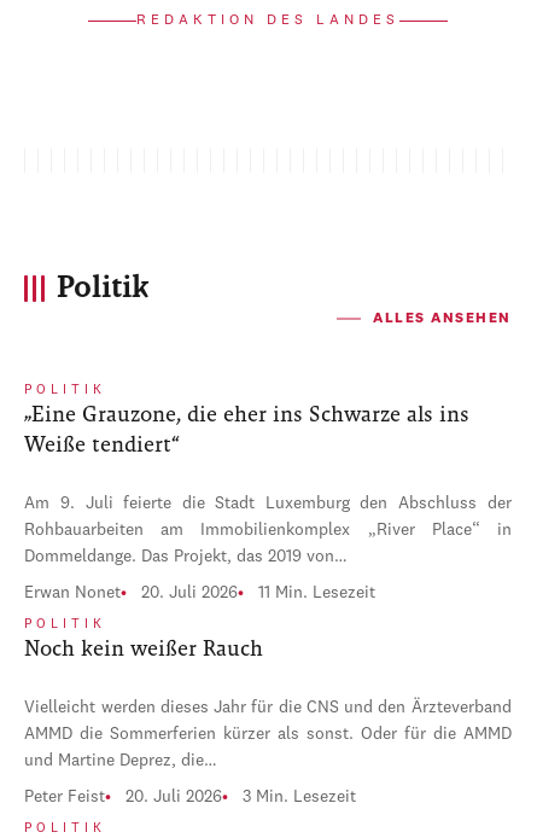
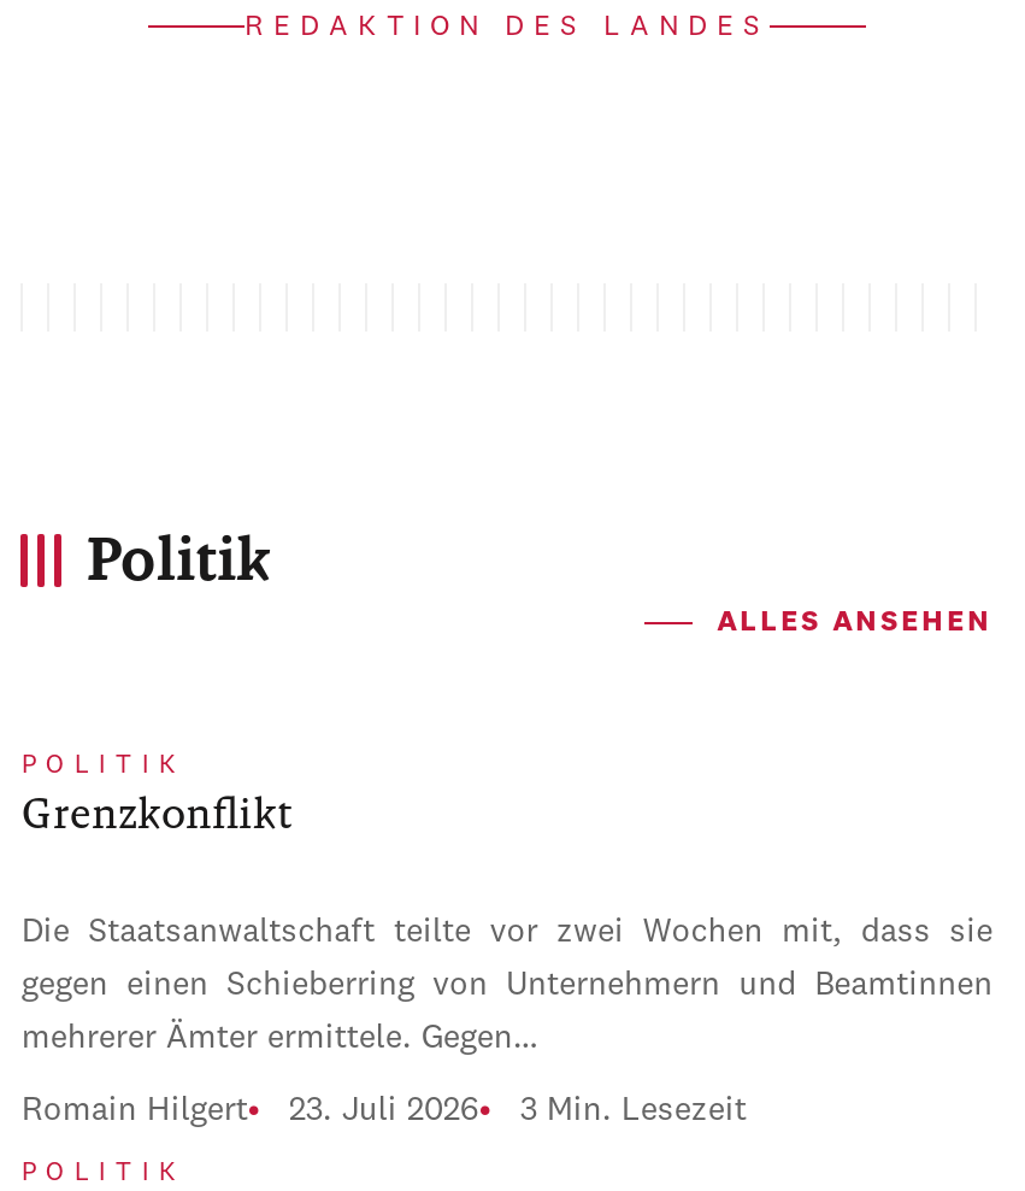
- „Eine Grauzone, die eher ins Schwarze als ins
- Weiße tendiert“
- Am 9. Juli feierte die Stadt Luxemburg den Abschluss der
- Rohbauarbeiten am Immobilienkomplex „River Place“ in
- Dommeldange. Das Projekt, das 2019 von…
- Erwan Nonet
- 20. Juli 2026
- 11 Min. Lesezeit
- POLITIK
- Noch kein weißer Rauch
- Vielleicht werden dieses Jahr für die CNS und den Ärzteverband
- AMMD die Sommerferien kürzer als sonst. Oder für die AMMD
- und Martine Deprez, die…
- Peter Feist
- 20. Juli 2026
+ Grenzkonflikt
+ Die Staatsanwaltschaft teilte vor zwei Wochen mit, dass sie
+ gegen einen Schieberring von Unternehmern und Beamtinnen
+ mehrerer Ämter ermittele. Gegen…
+ Romain Hilgert
+ 23. Juli 2026
